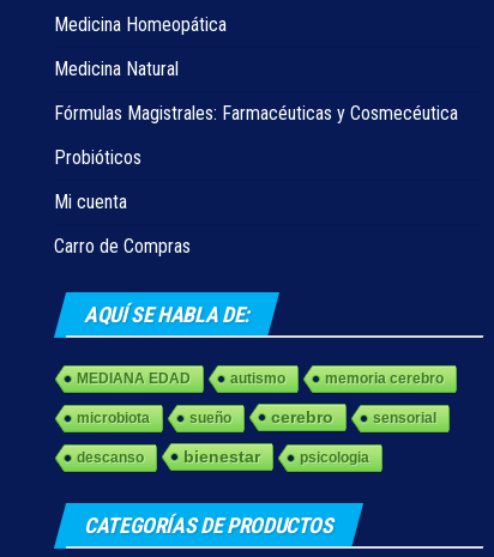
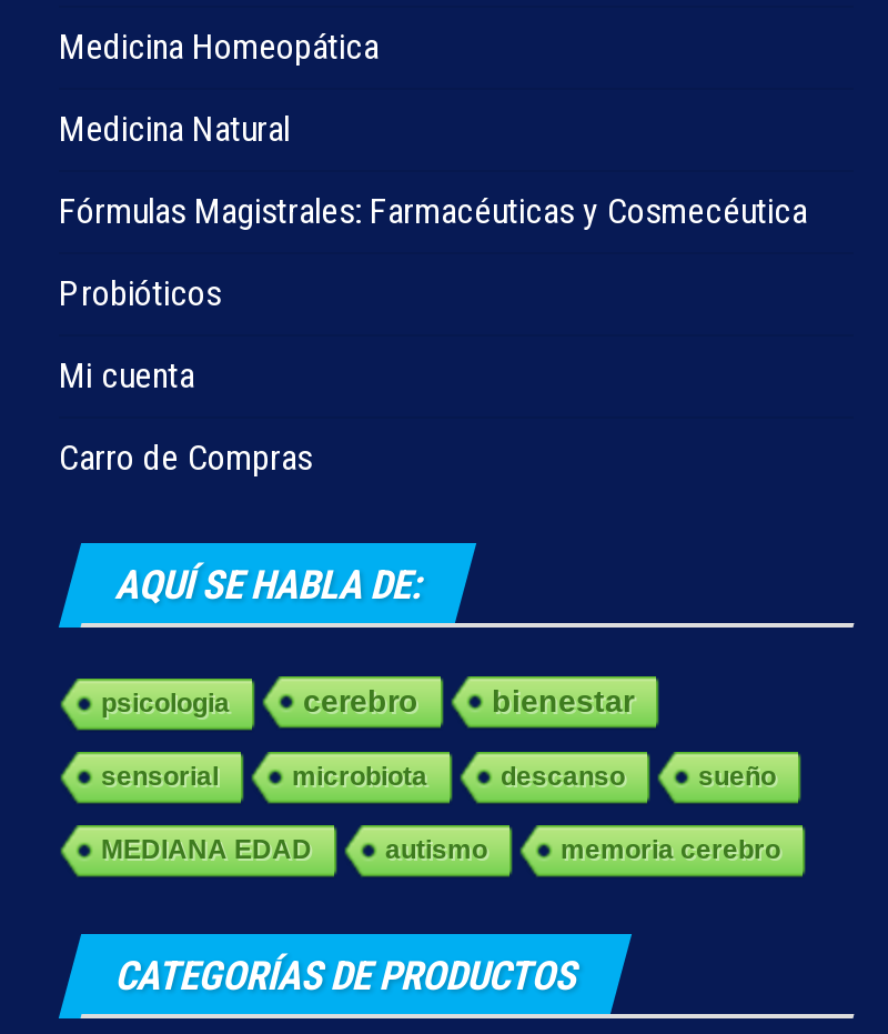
moved down: MEDIANA EDAD | autismo | memoria cerebro

moved up: microbiota | sueño | cerebro | sensorial | descanso | bienestar | psicologia
